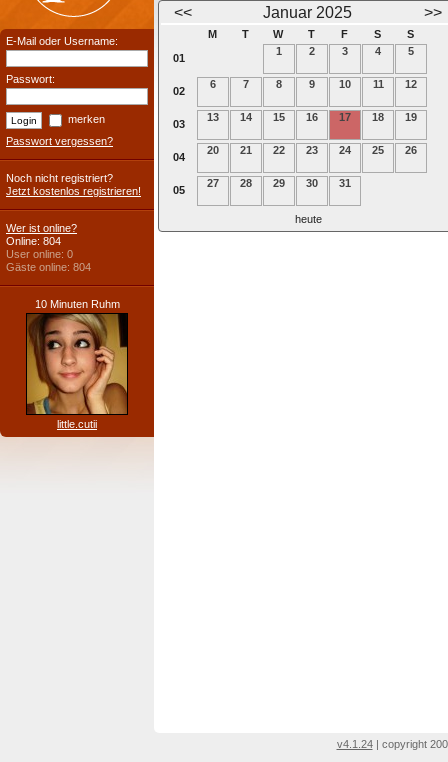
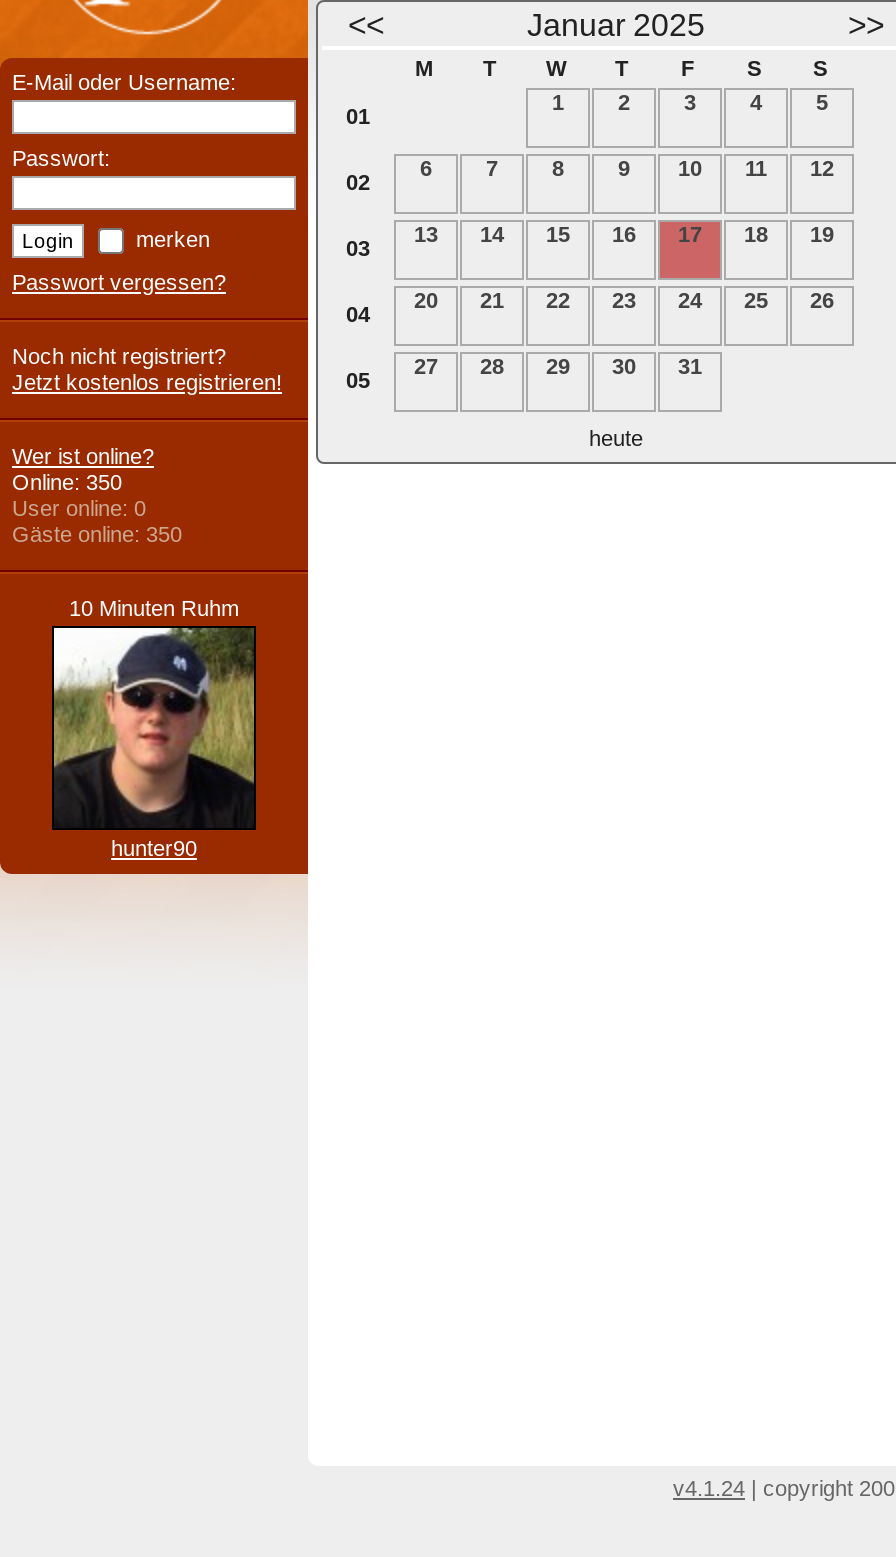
- Online: 804
+ Online: 350

- Gäste online: 804
+ Gäste online: 350

- [image]
- little.cutii
+ [image]
+ hunter90
